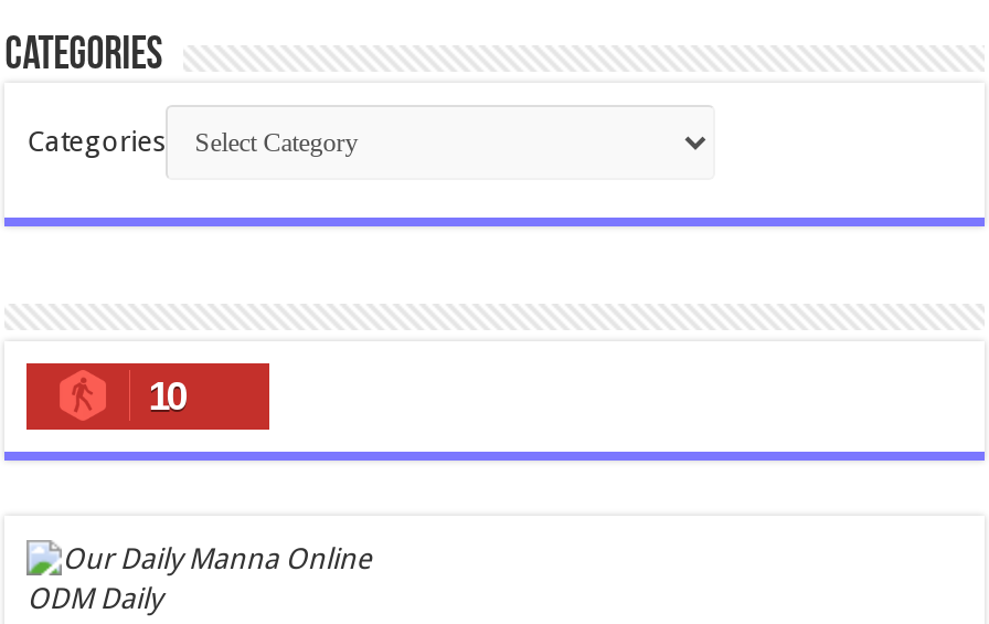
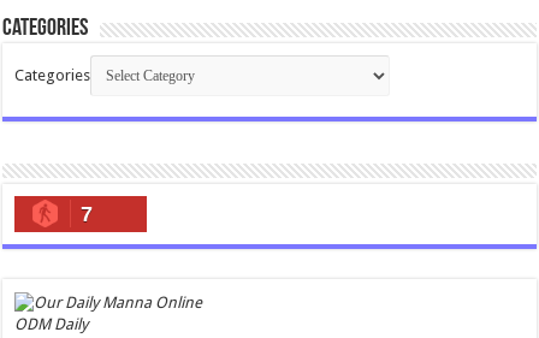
- 10
+ 7
